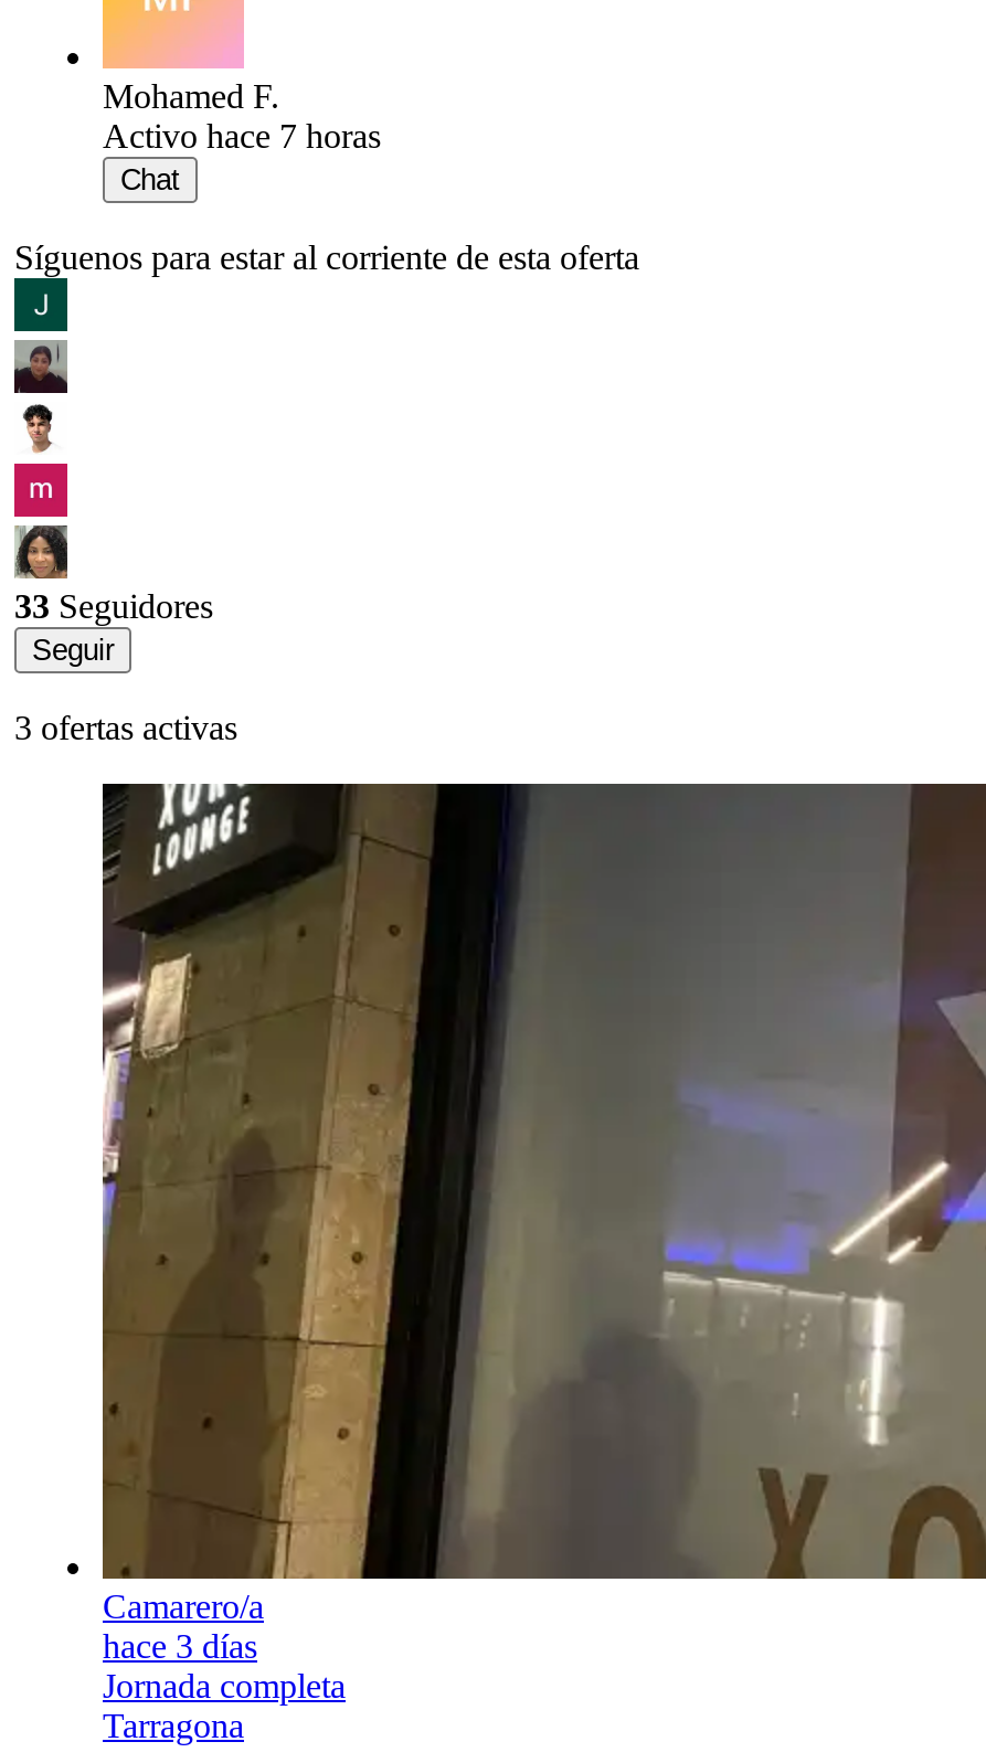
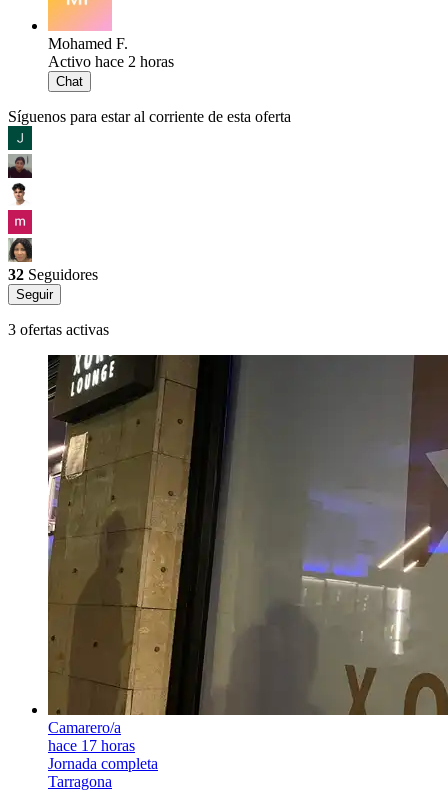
- Activo hace 7 horas
+ Activo hace 2 horas

- 33 Seguidores
+ 32 Seguidores

- hace 3 días
+ hace 17 horas
